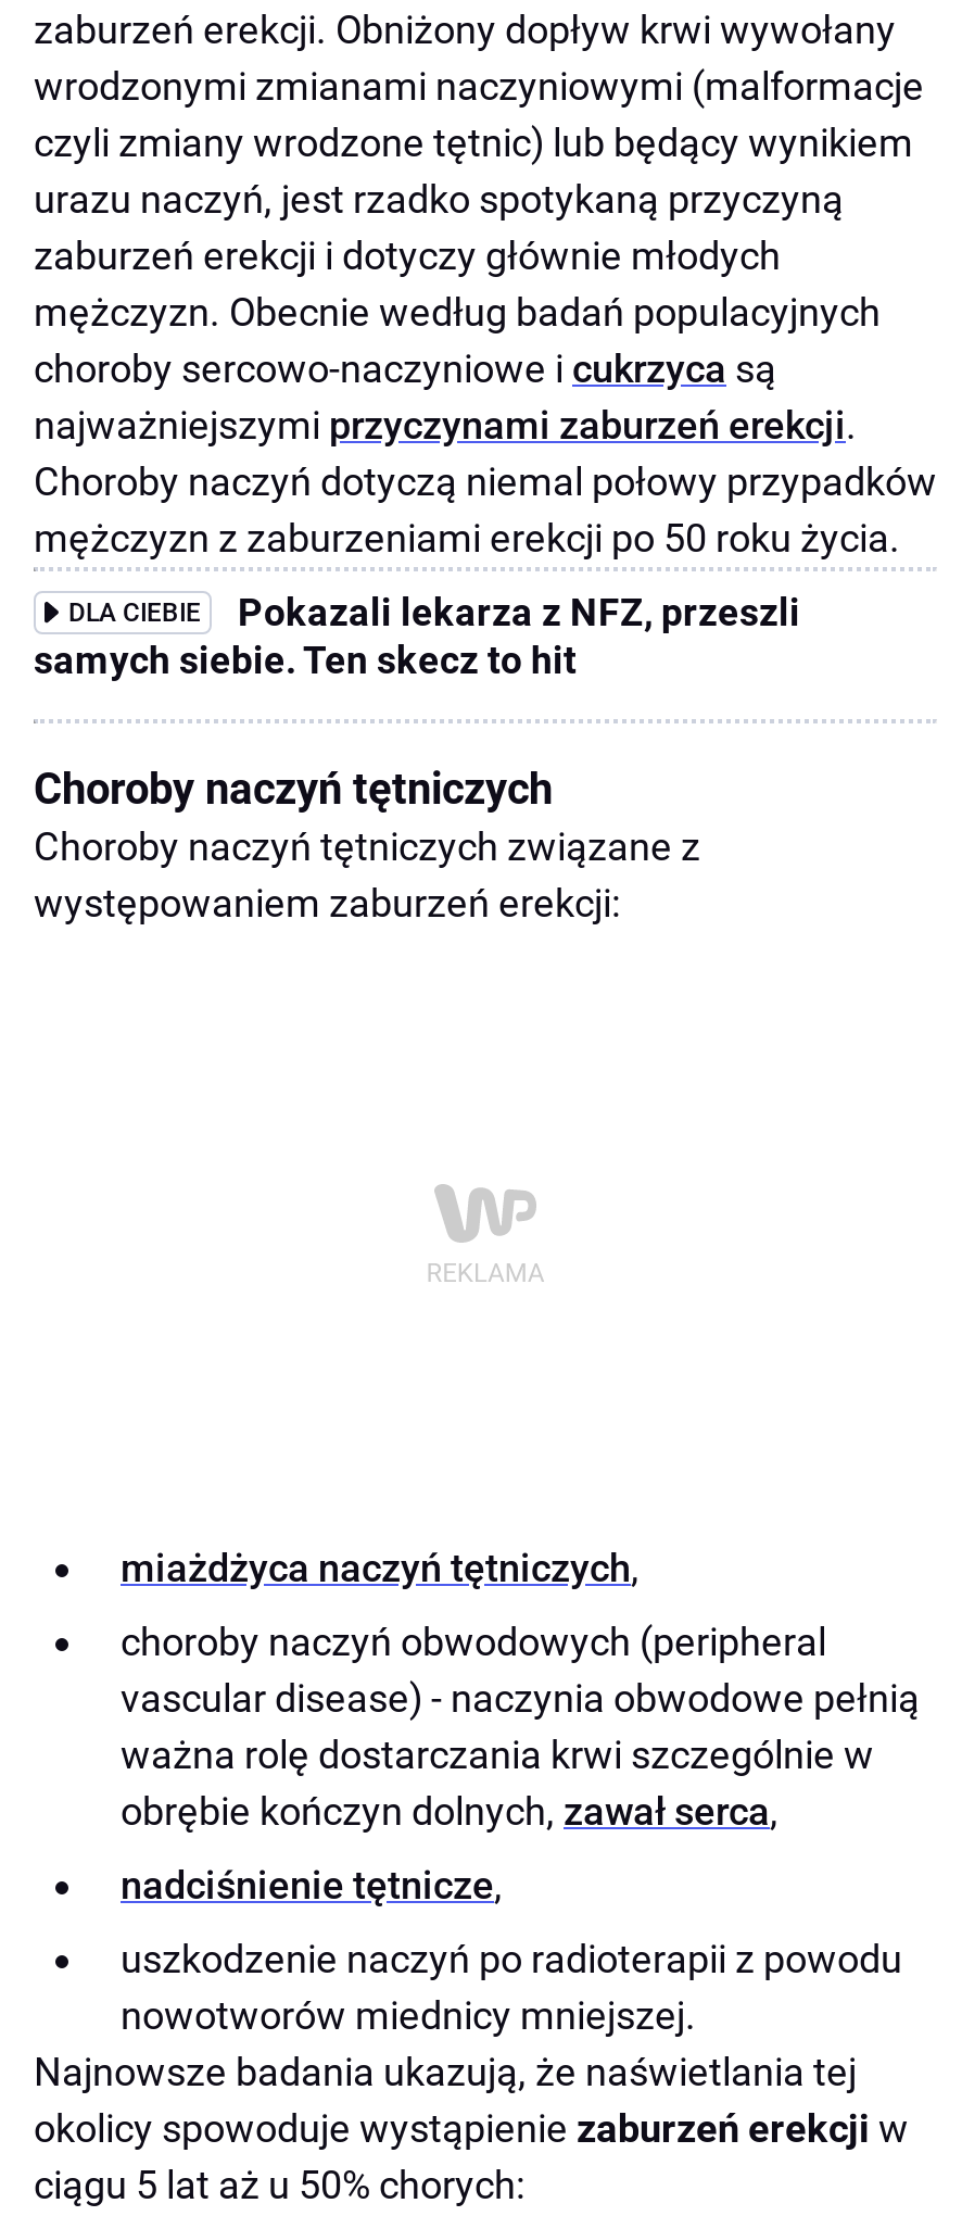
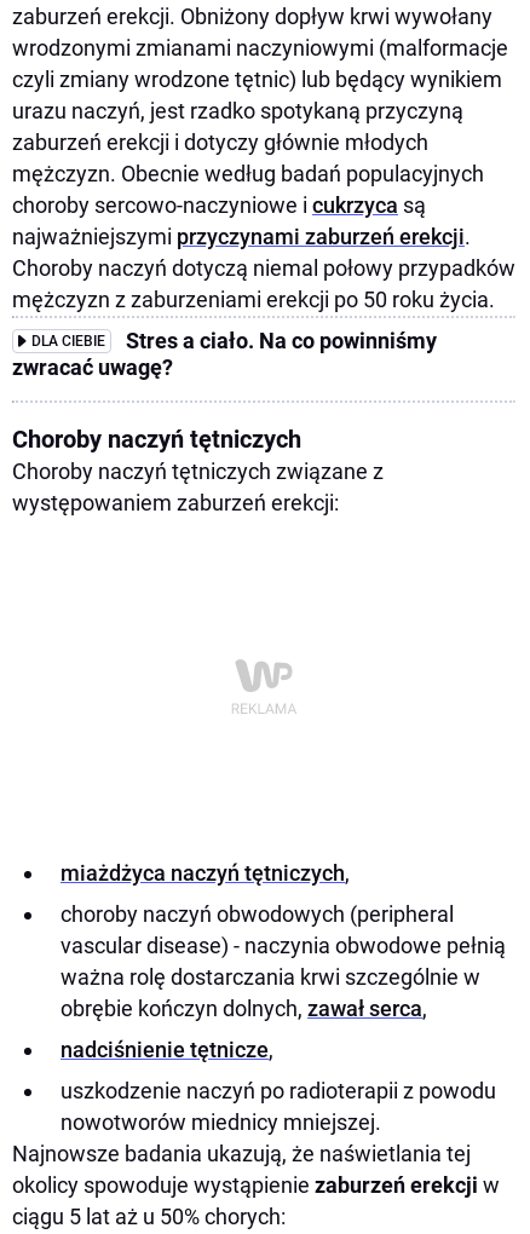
- Pokazali lekarza z NFZ, przeszli
- samych siebie. Ten skecz to hit
+ Stres a ciało. Na co powinniśmy
+ zwracać uwagę?
